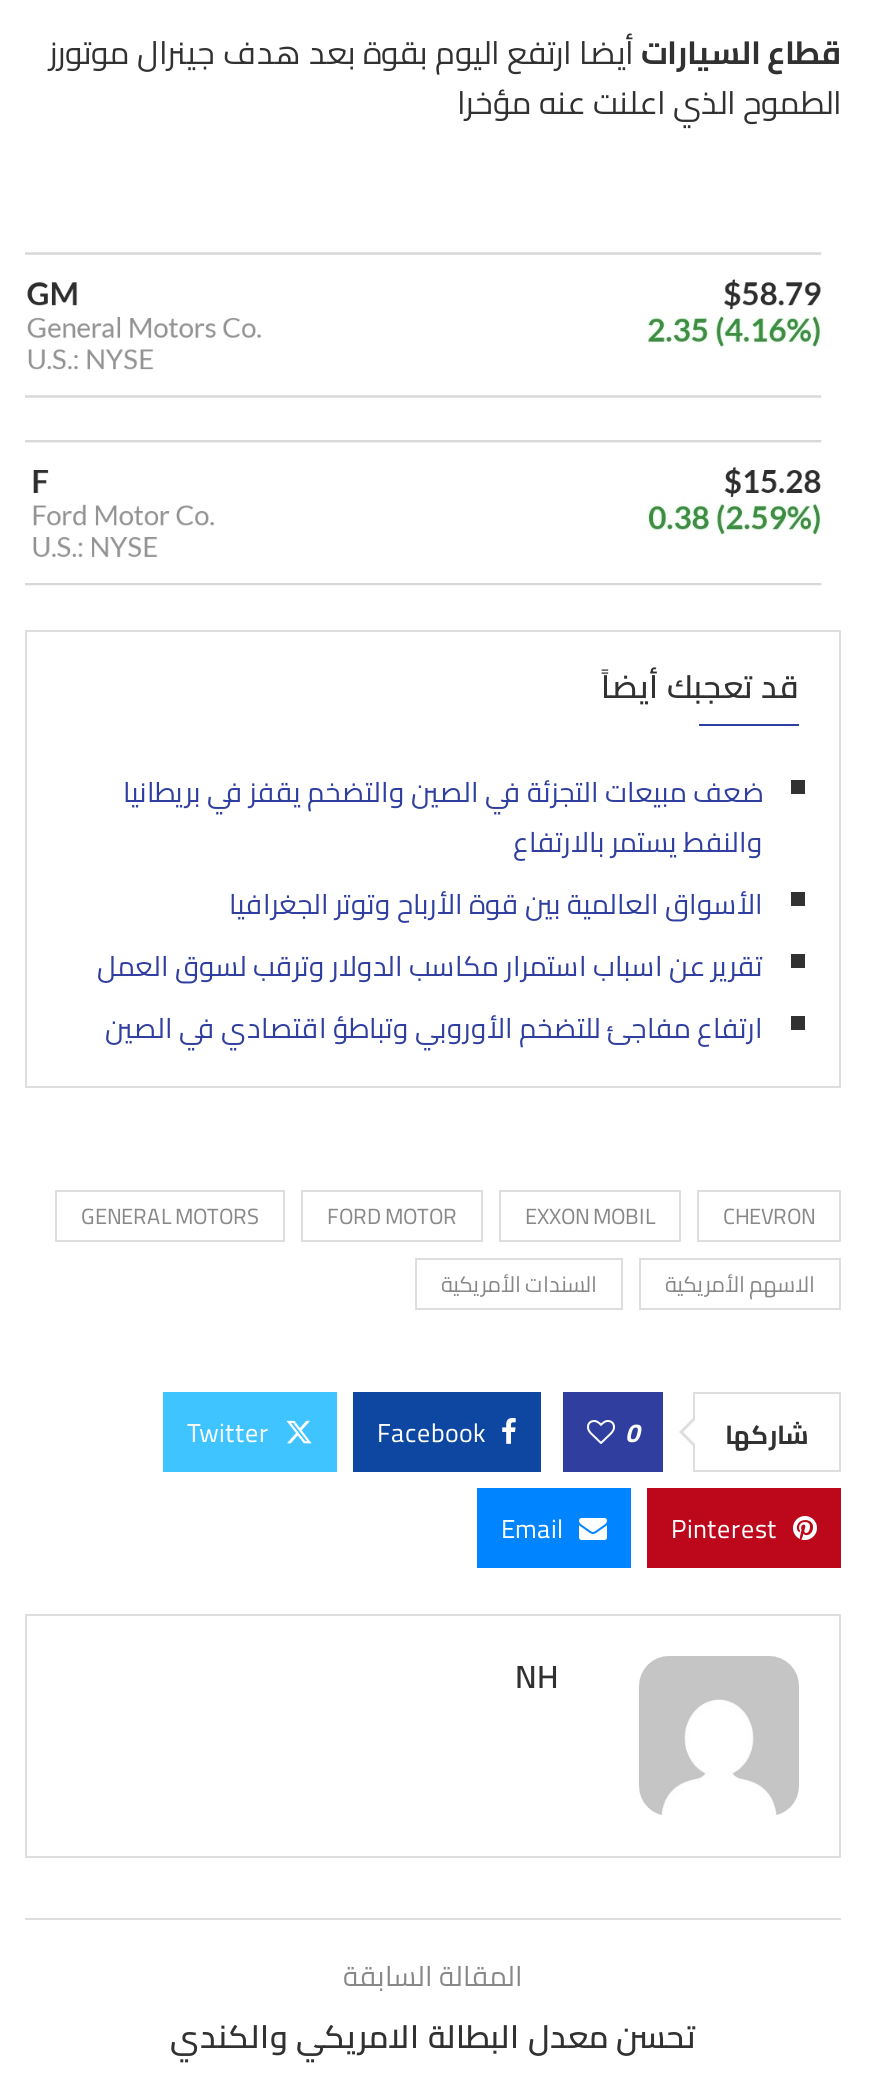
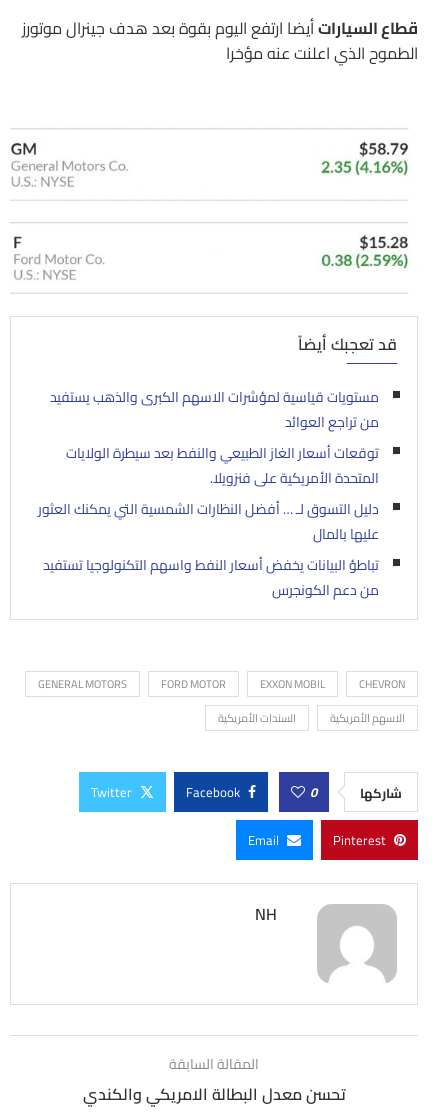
- ضعف مبيعات التجزئة في الصين والتضخم يقفز في بريطانيا
- والنفط يستمر بالارتفاع
- الأسواق العالمية بين قوة الأرباح وتوتر الجغرافيا
- تقرير عن اسباب استمرار مكاسب الدولار وترقب لسوق العمل
- ارتفاع مفاجئ للتضخم الأوروبي وتباطؤ اقتصادي في الصين
+ مستويات قياسية لمؤشرات الاسهم الكبرى والذهب يستفيد
+ من تراجع العوائد
+ توقعات أسعار الغاز الطبيعي والنفط بعد سيطرة الولايات
+ المتحدة الأمريكية على فنزويلا.
+ دليل التسوق لـ … أفضل النظارات الشمسية التي يمكنك العثور
+ عليها بالمال
+ تباطؤ البيانات يخفض أسعار النفط واسهم التكنولوجيا تستفيد
+ من دعم الكونجرس
